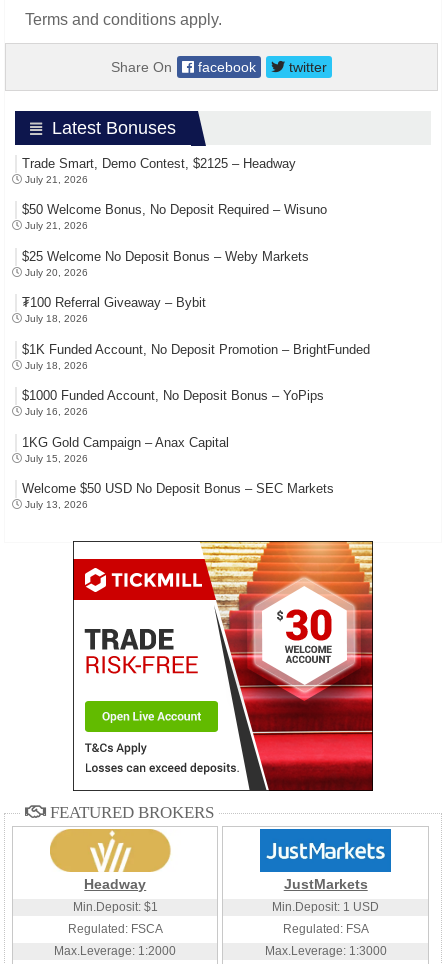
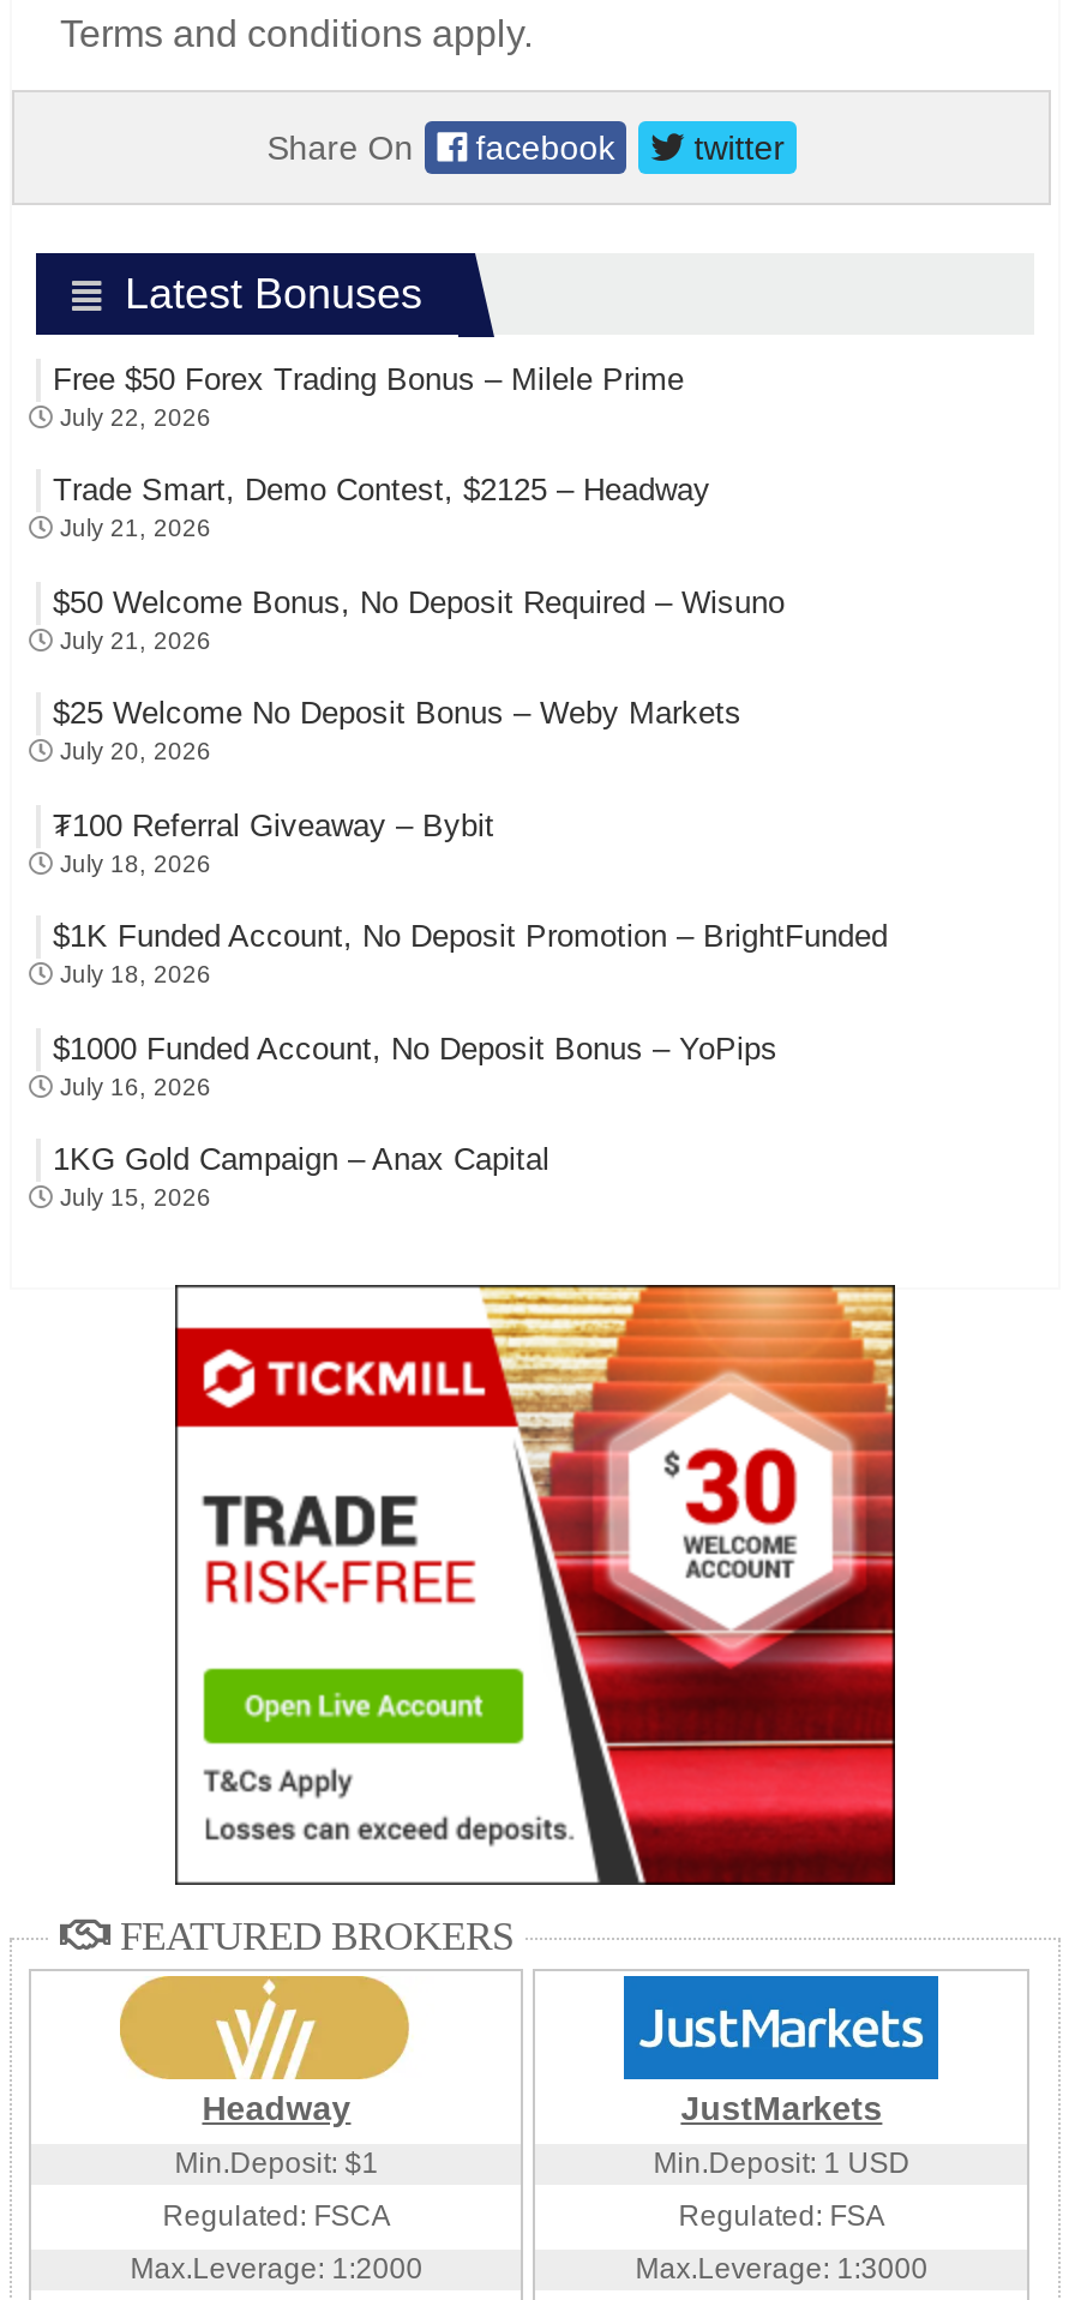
+ Free $50 Forex Trading Bonus – Milele Prime
+ July 22, 2026

moved down: Trade Smart, Demo Contest, $2125 – Headway | July 21, 2026 | $50 Welcome Bonus, No Deposit Required – Wisuno | ... | 1KG Gold Campaign – Anax Capital | July 15, 2026

- Welcome $50 USD No Deposit Bonus – SEC Markets
- July 13, 2026
